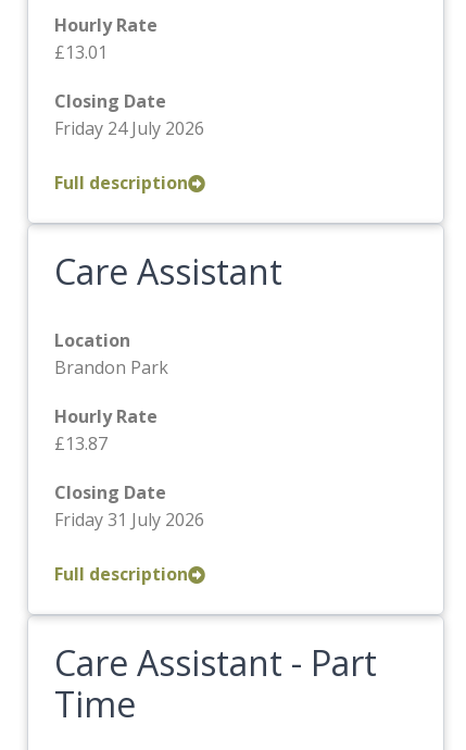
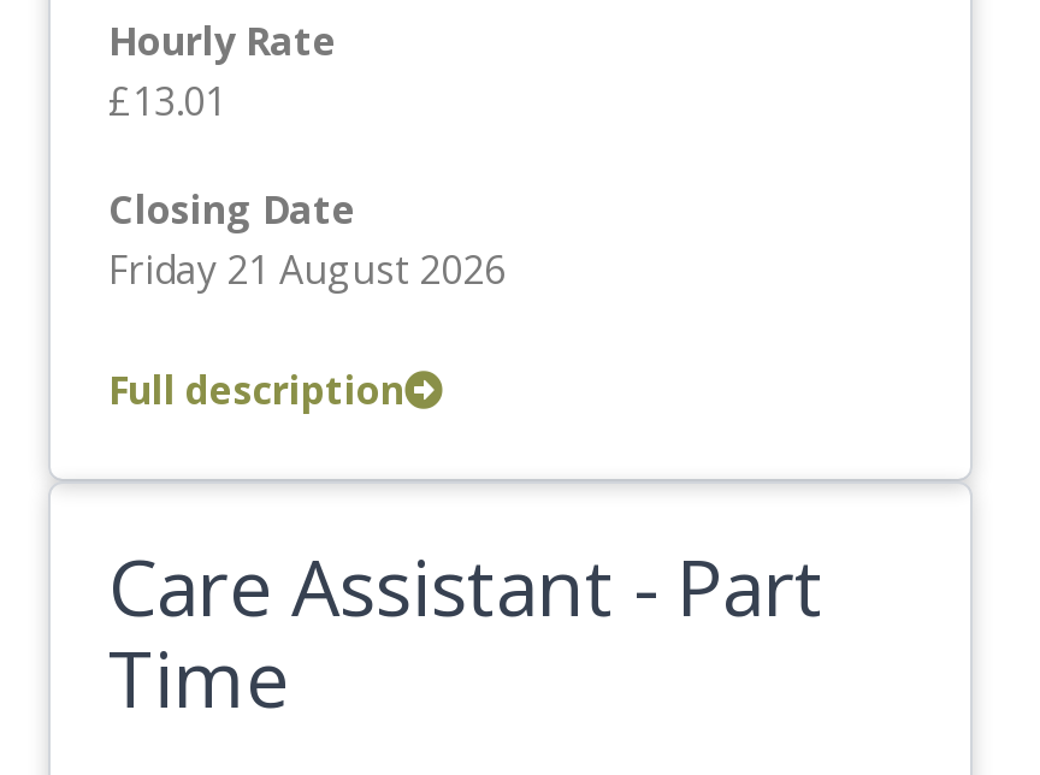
- Friday 24 July 2026
- Full description
- Care Assistant
- Location
- Brandon Park
- Hourly Rate
- £13.87
- Closing Date
- Friday 31 July 2026
+ Friday 21 August 2026
